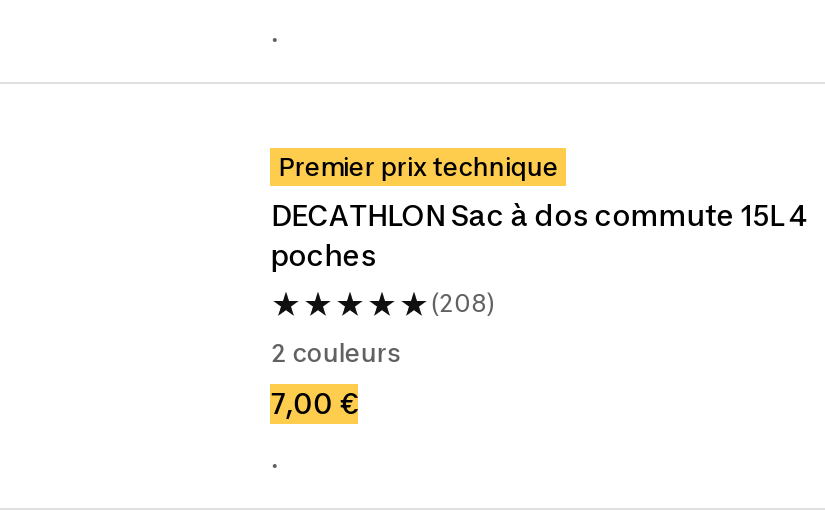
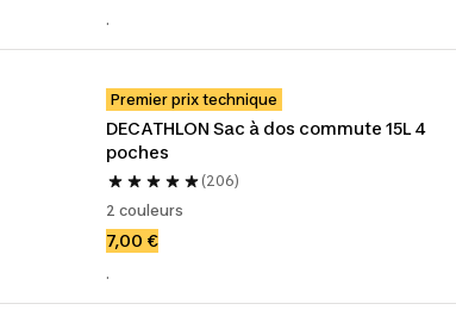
- (208)
+ (206)
